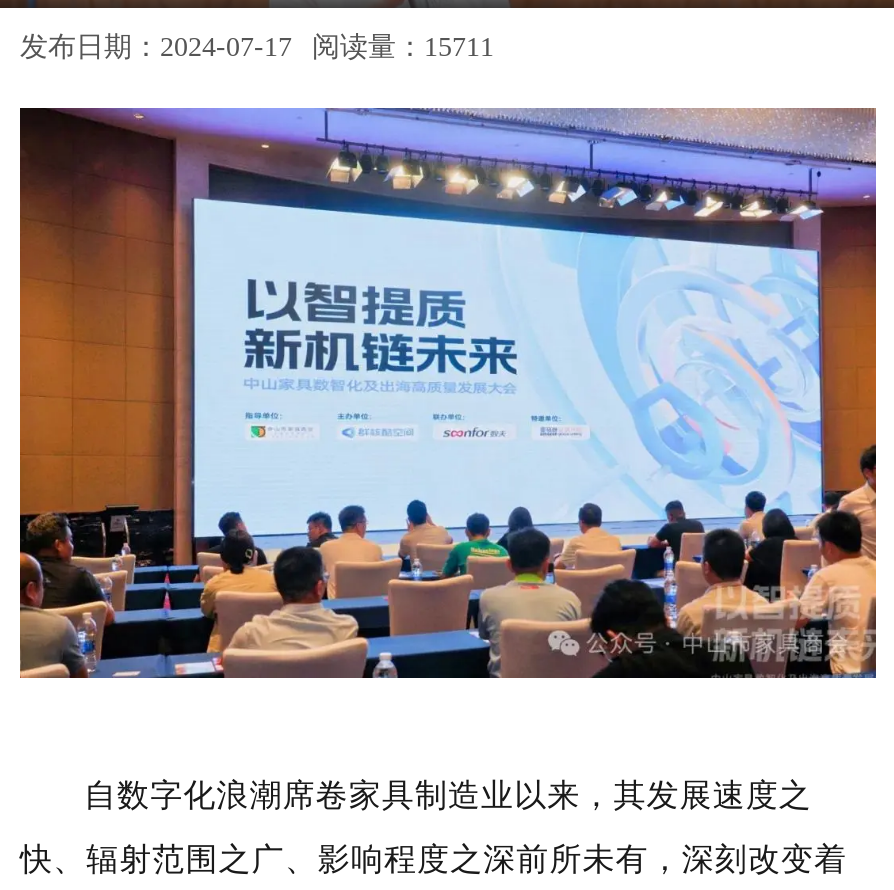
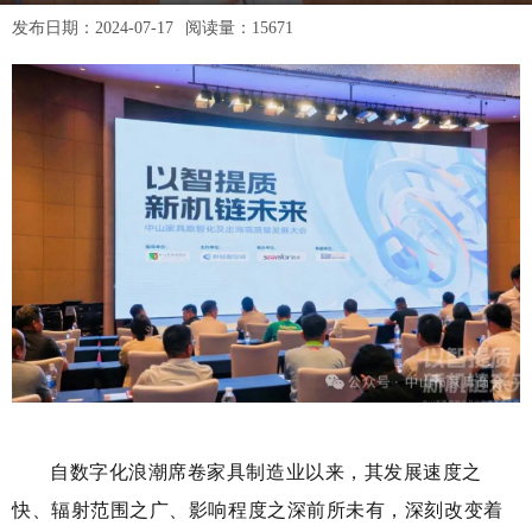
- 阅读量：15711
+ 阅读量：15671
